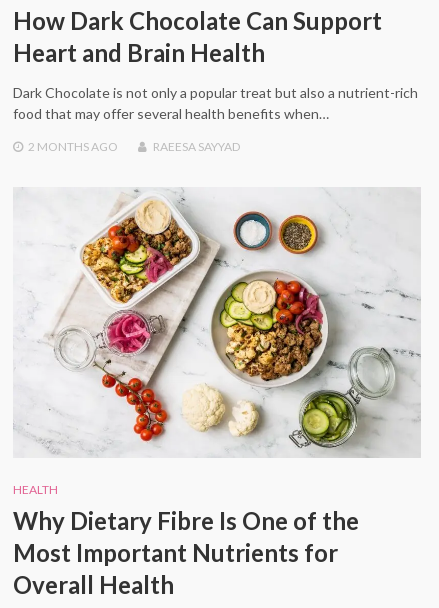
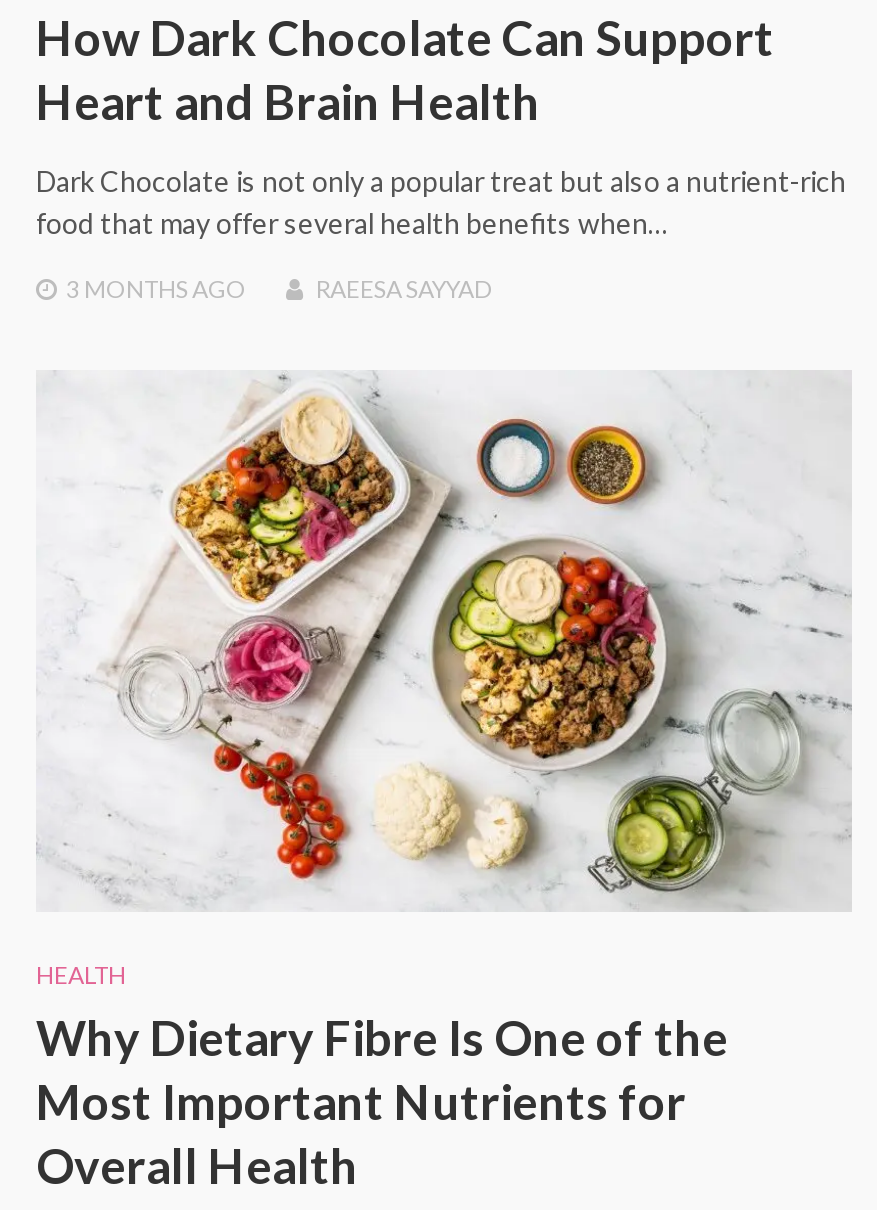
- 2 MONTHSAGO
+ 3 MONTHSAGO
